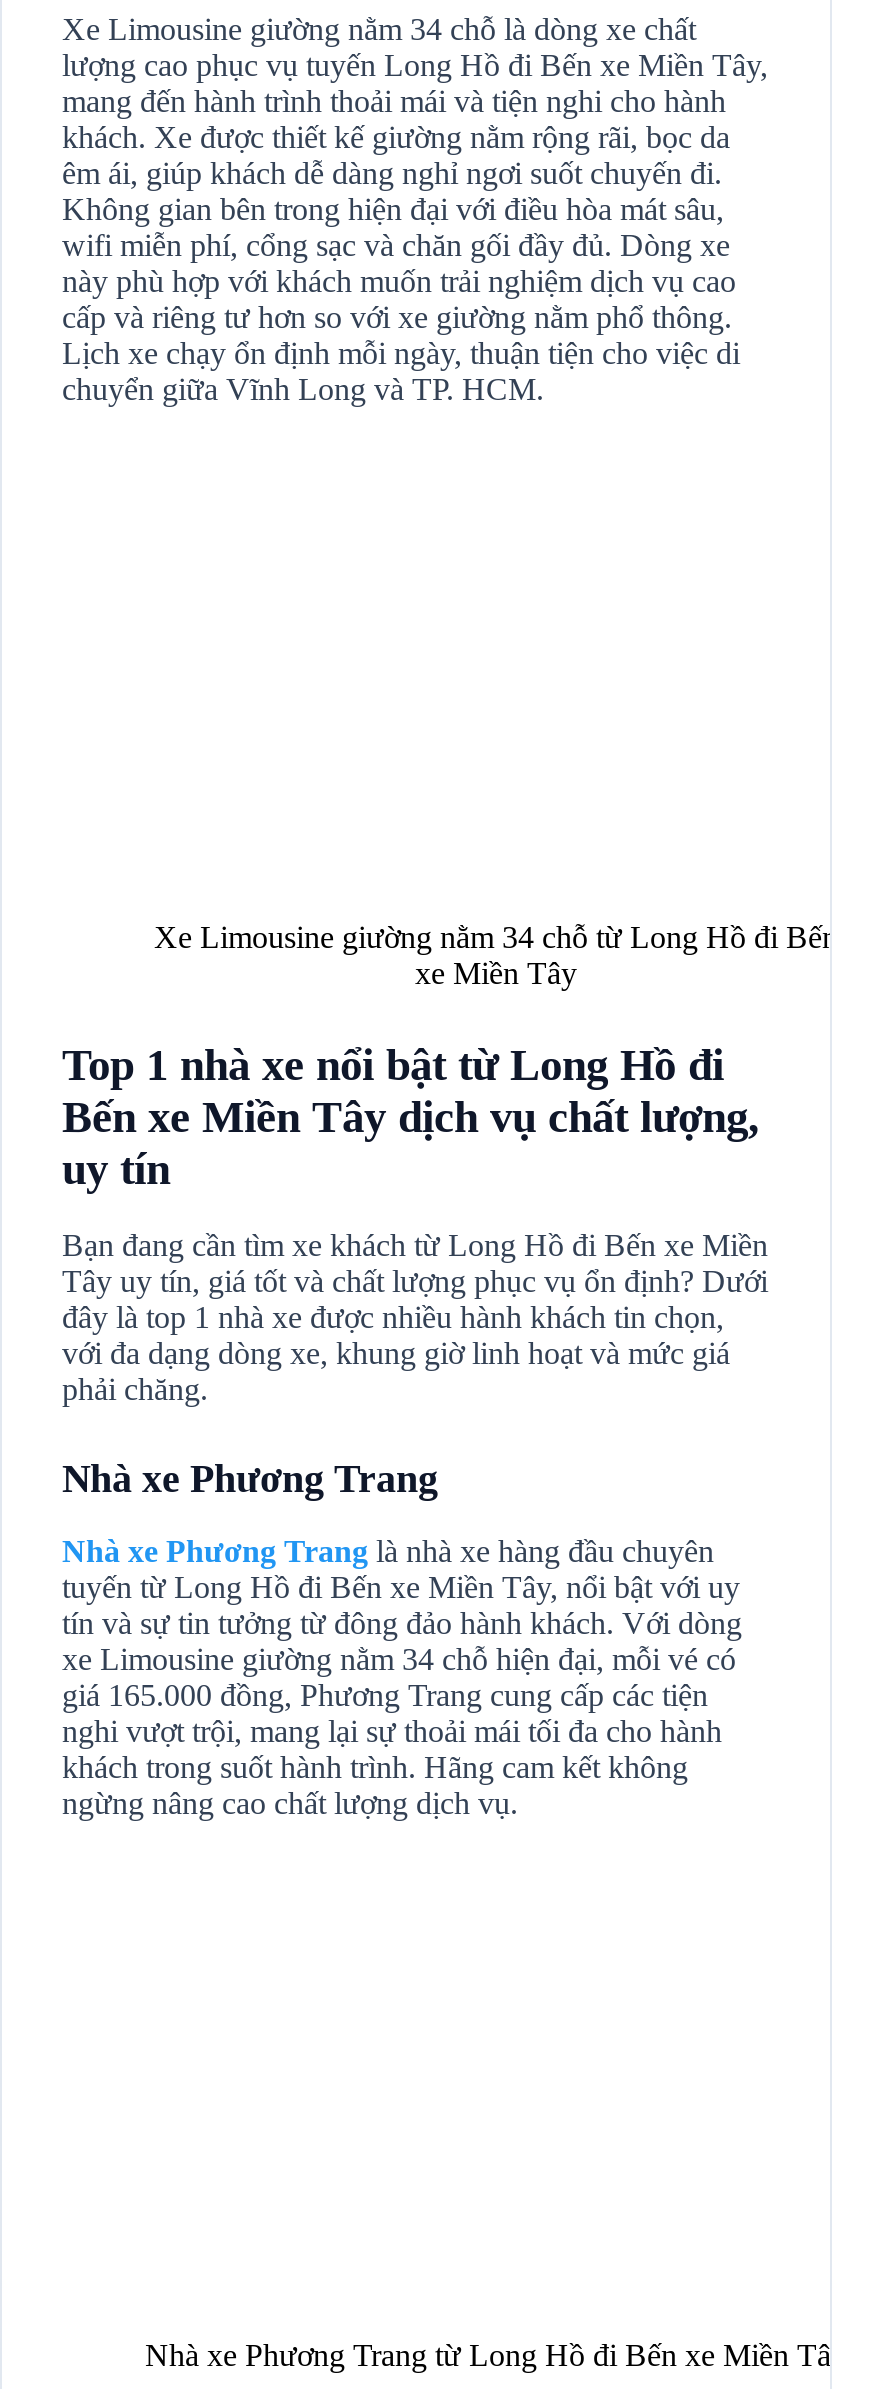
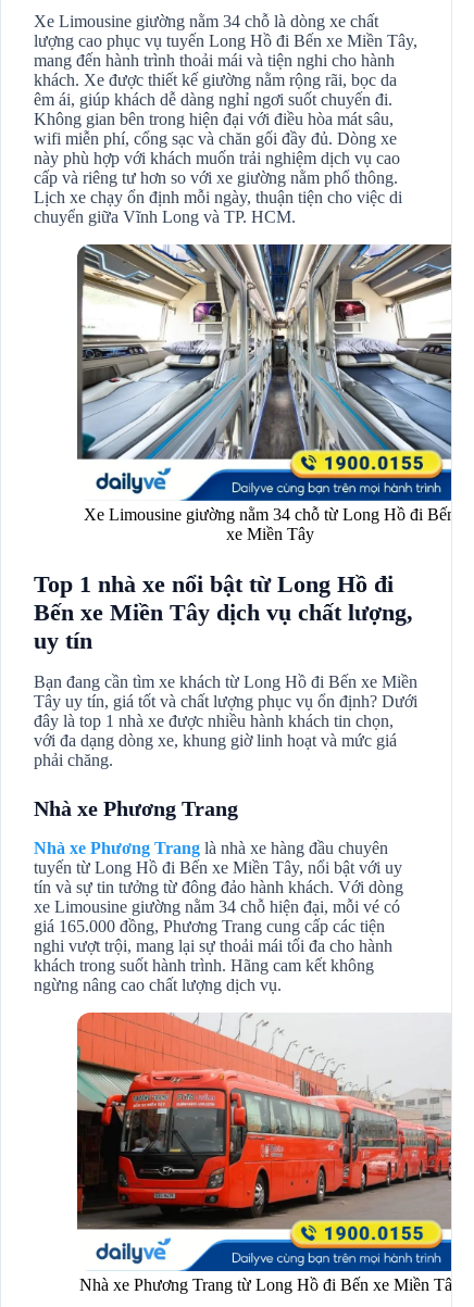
+ [image]

+ [image]
